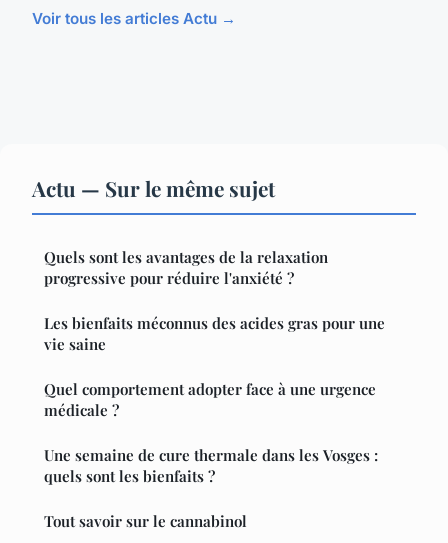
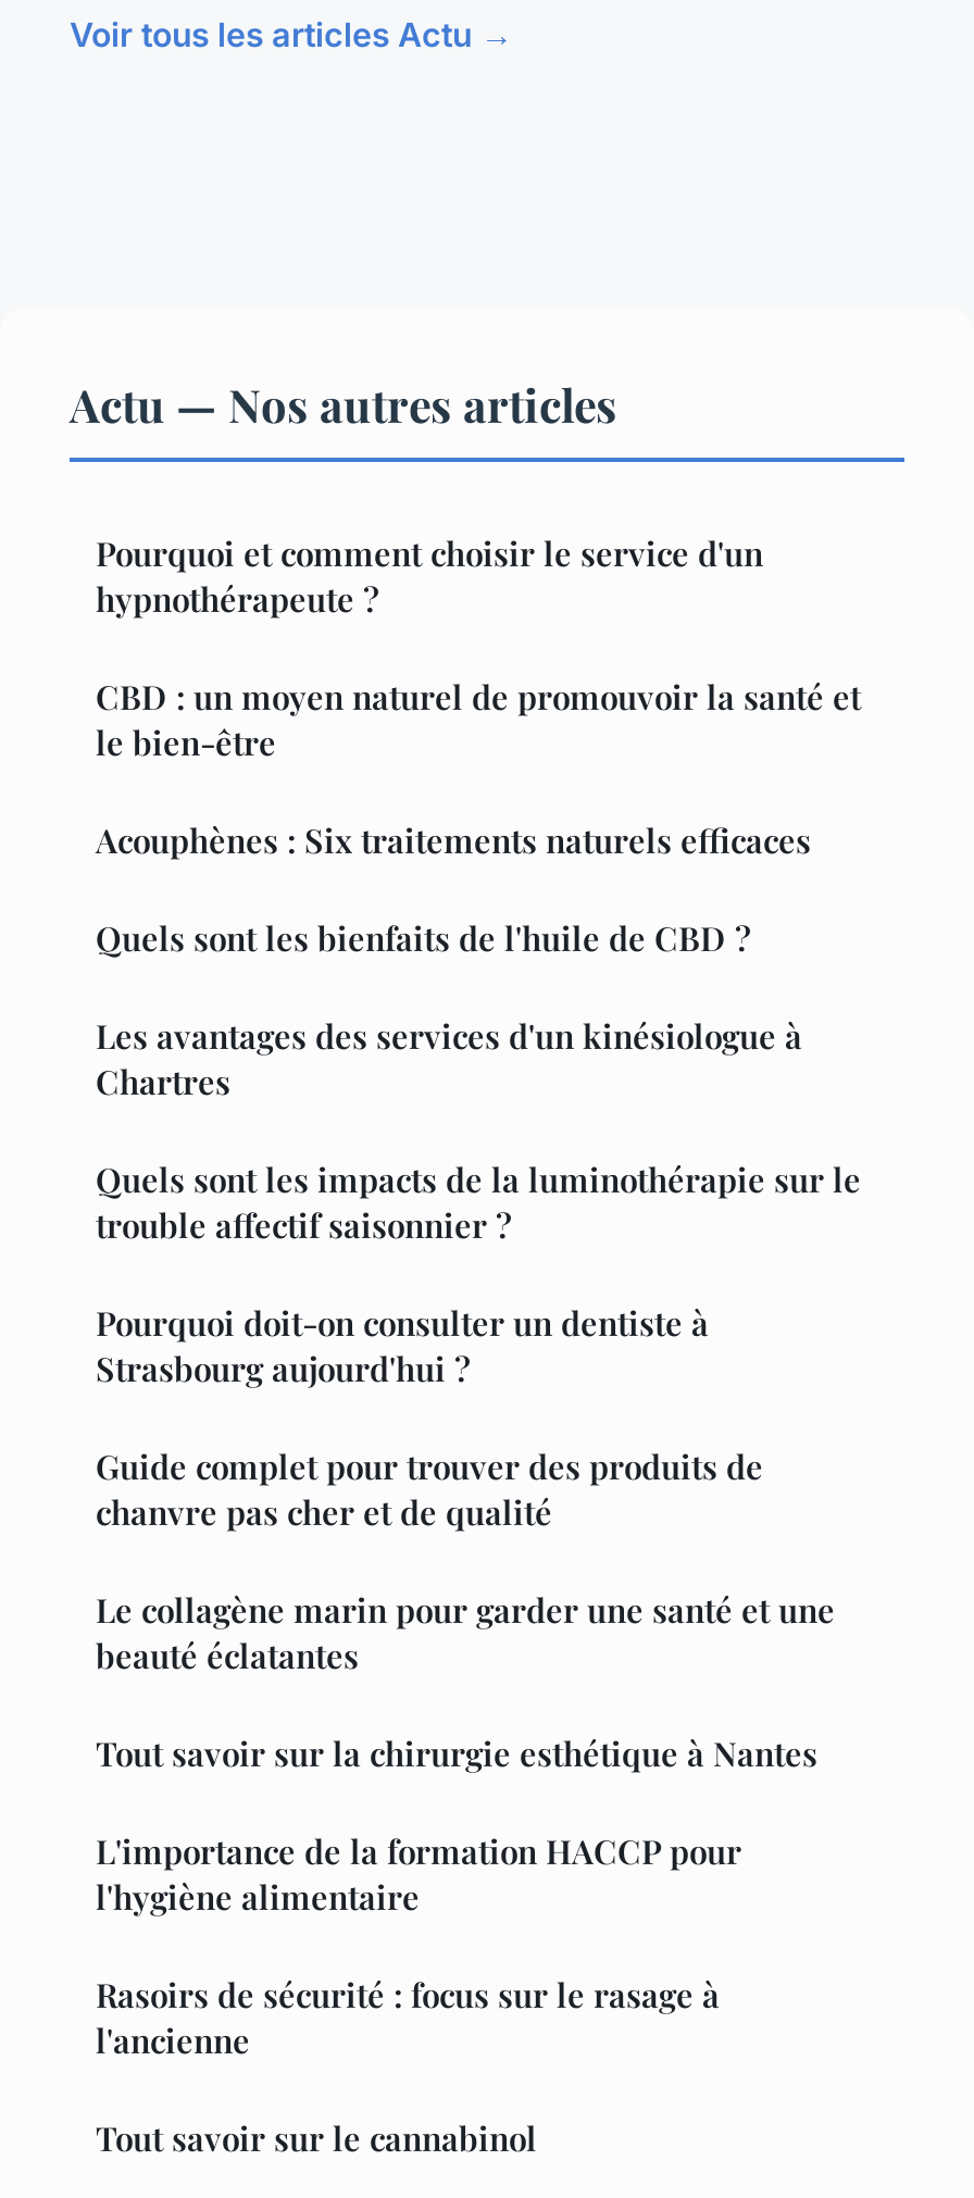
- Actu — Sur le même sujet
- Quels sont les avantages de la relaxation
- progressive pour réduire l'anxiété ?
- Les bienfaits méconnus des acides gras pour une
- vie saine
- Quel comportement adopter face à une urgence
- médicale ?
- Une semaine de cure thermale dans les Vosges :
- quels sont les bienfaits ?
+ Actu — Nos autres articles
+ Pourquoi et comment choisir le service d'un
+ hypnothérapeute ?
+ CBD : un moyen naturel de promouvoir la santé et
+ le bien-être
+ Acouphènes : Six traitements naturels efficaces
+ Quels sont les bienfaits de l'huile de CBD ?
+ Les avantages des services d'un kinésiologue à
+ Chartres
+ Quels sont les impacts de la luminothérapie sur le
+ trouble affectif saisonnier ?
+ Pourquoi doit-on consulter un dentiste à
+ Strasbourg aujourd'hui ?
+ Guide complet pour trouver des produits de
+ chanvre pas cher et de qualité
+ Le collagène marin pour garder une santé et une
+ beauté éclatantes
+ Tout savoir sur la chirurgie esthétique à Nantes
+ L'importance de la formation HACCP pour
+ l'hygiène alimentaire
+ Rasoirs de sécurité : focus sur le rasage à
+ l'ancienne
